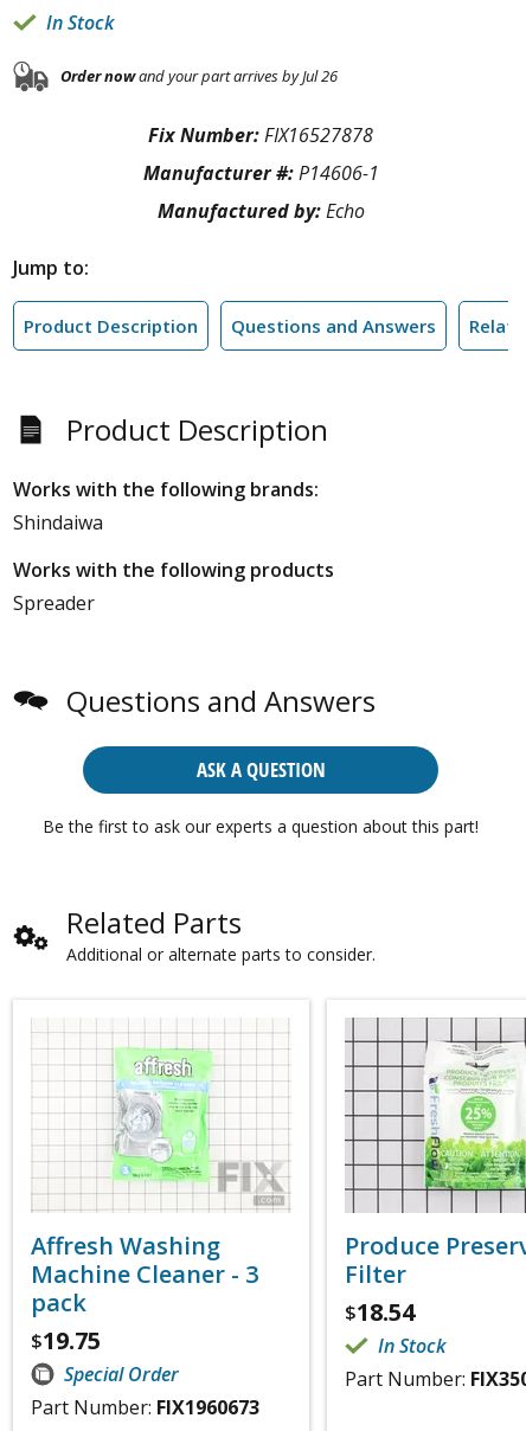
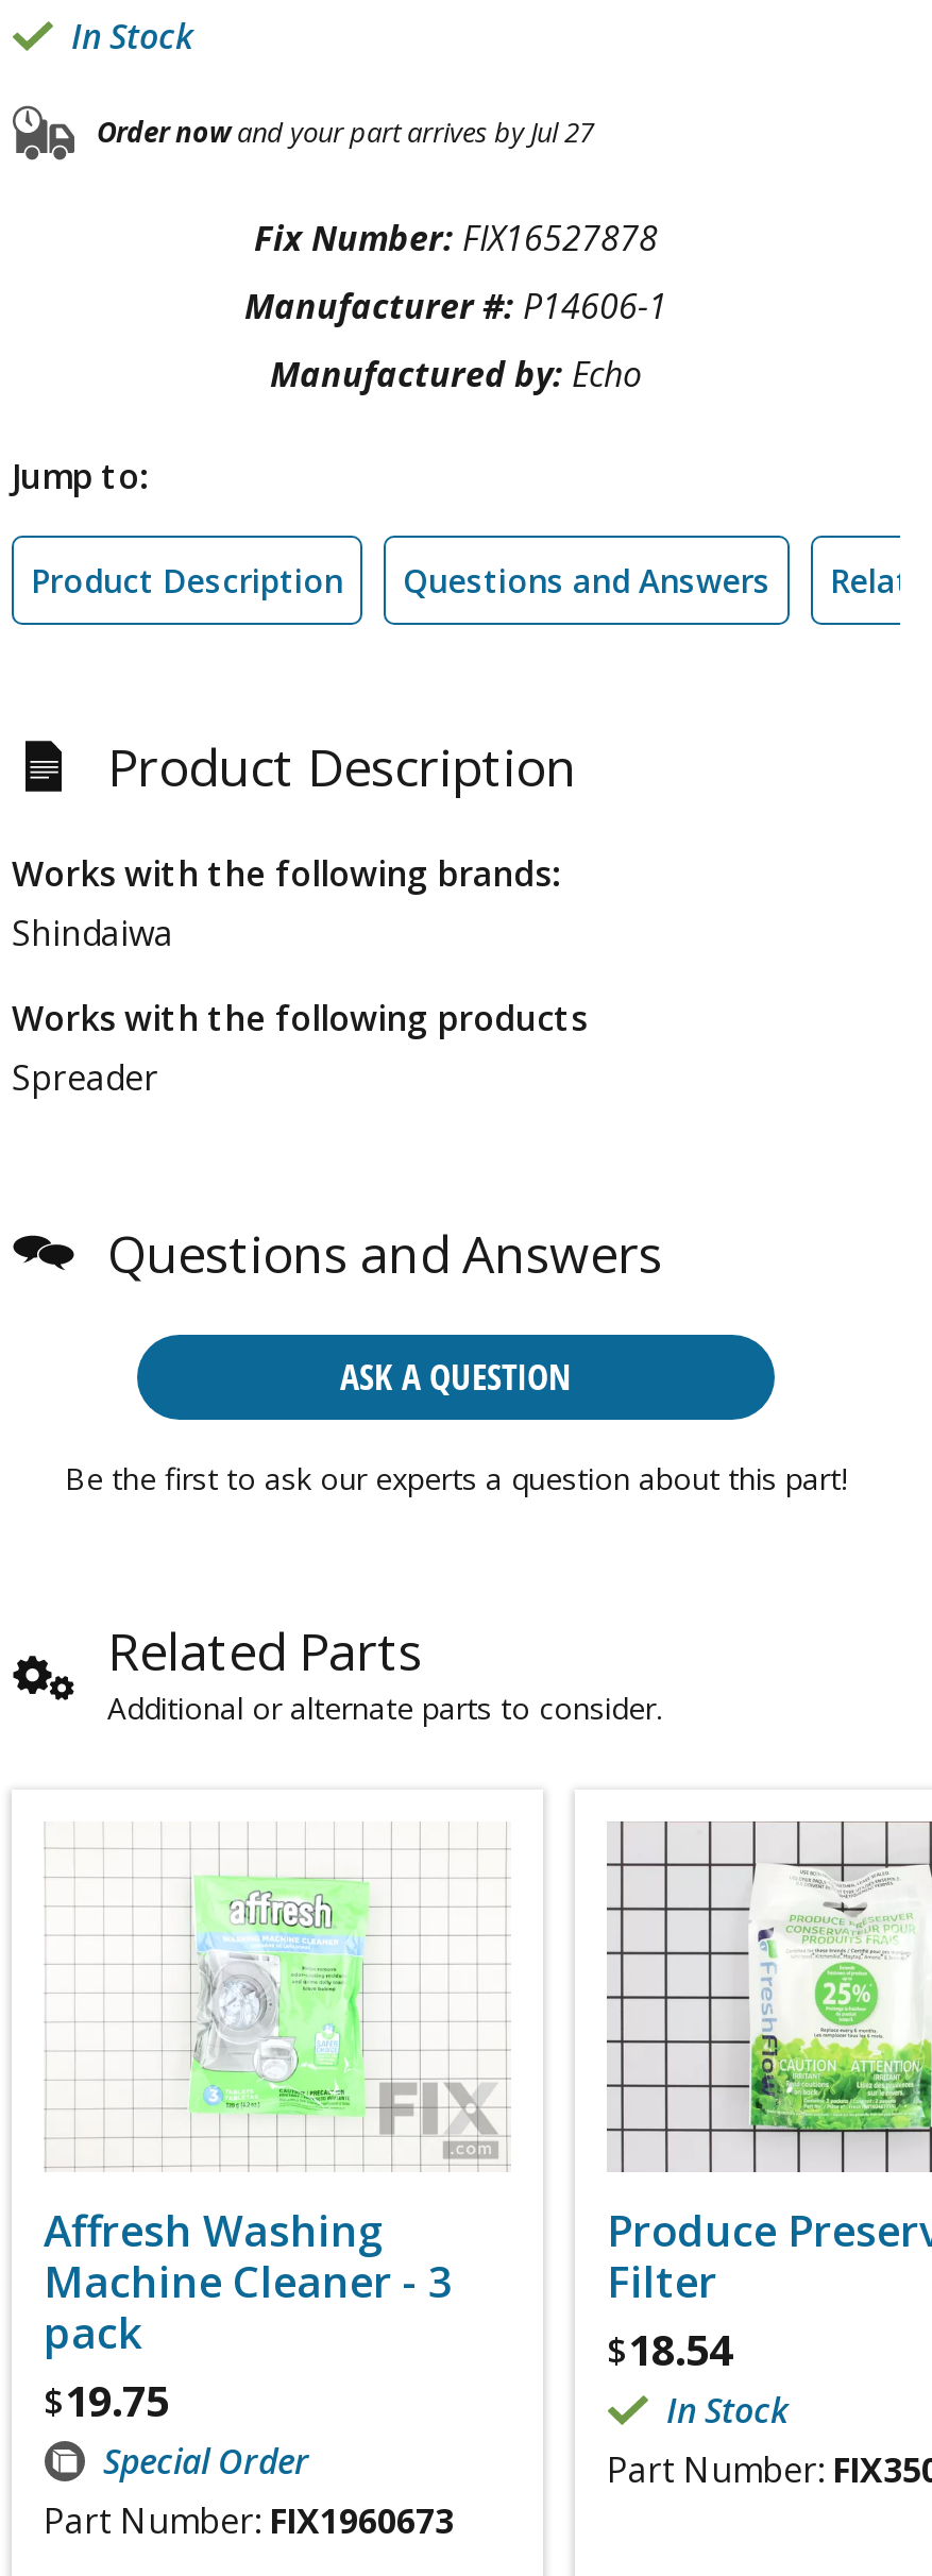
- Order nowand your part arrives by Jul 26
+ Order nowand your part arrives by Jul 27
